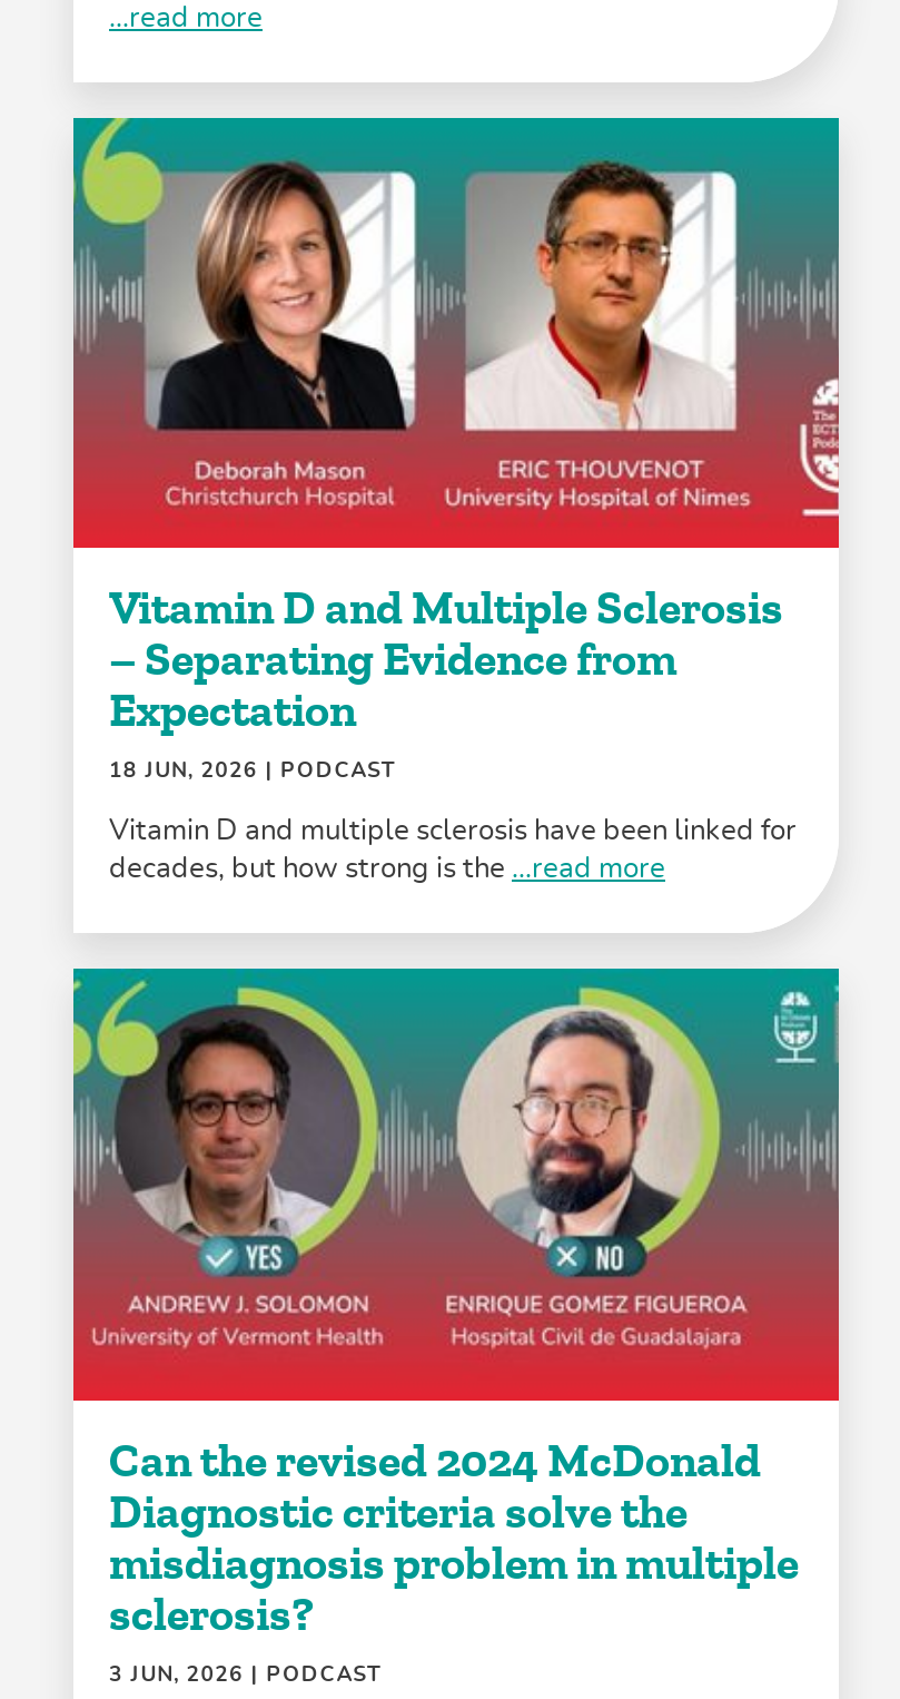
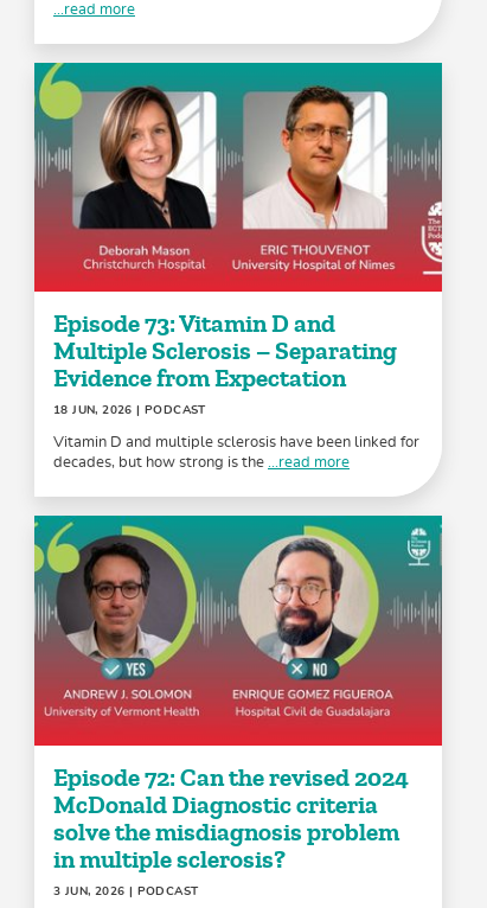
- Vitamin D and Multiple Sclerosis
- – Separating Evidence from
- Expectation
+ Episode 73: Vitamin D and
+ Multiple Sclerosis – Separating
+ Evidence from Expectation

- Can the revised 2024 McDonald
- Diagnostic criteria solve the
- misdiagnosis problem in multiple
- sclerosis?
+ Episode 72: Can the revised 2024
+ McDonald Diagnostic criteria
+ solve the misdiagnosis problem
+ in multiple sclerosis?
